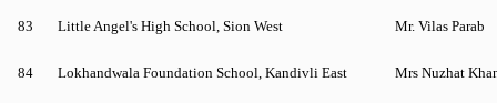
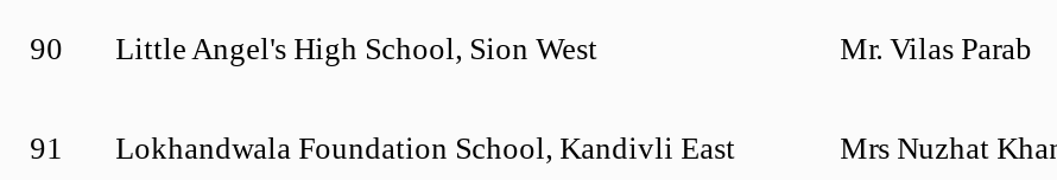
- 83 Little Angel's High School, Sion West
+ 90 Little Angel's High School, Sion West

- 84 Lokhandwala Foundation School, Kandivli East
+ 91 Lokhandwala Foundation School, Kandivli East
